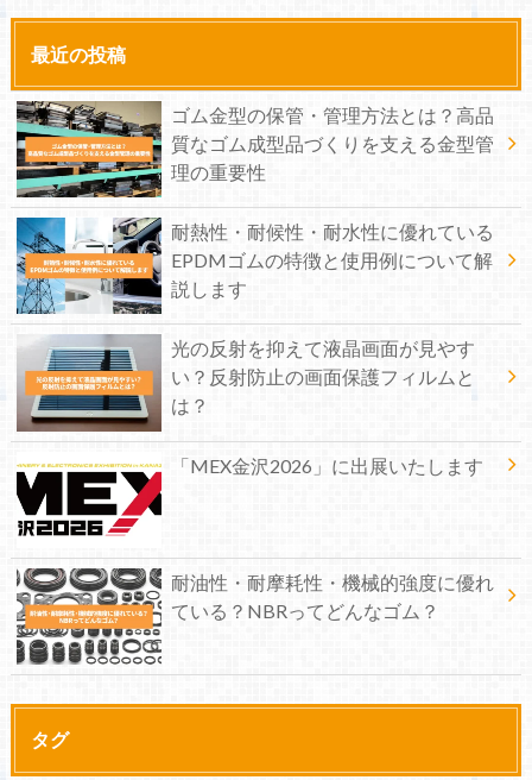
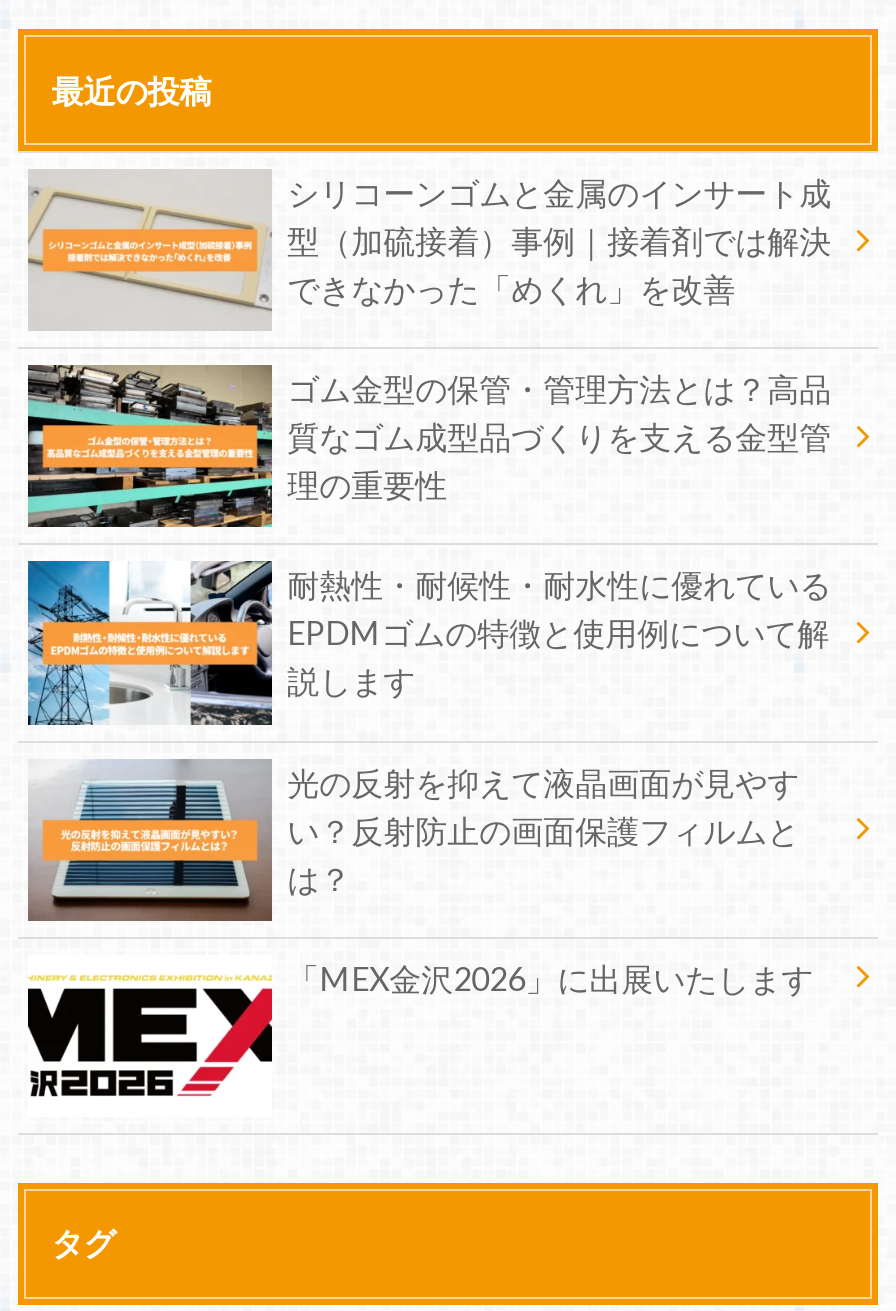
+ [image]
+ シリコーンゴムと金属のインサート成
+ 型（加硫接着）事例｜接着剤では解決
+ できなかった「めくれ」を改善

moved down: [image] | ゴム金型の保管・管理方法とは？高品 | 質なゴム成型品づくりを支える金型管 | ... | は？ | 「MEX金沢2026」に出展いたします

moved down: [image]

- [image]
- 耐油性・耐摩耗性・機械的強度に優れ
- ている？NBRってどんなゴム？
